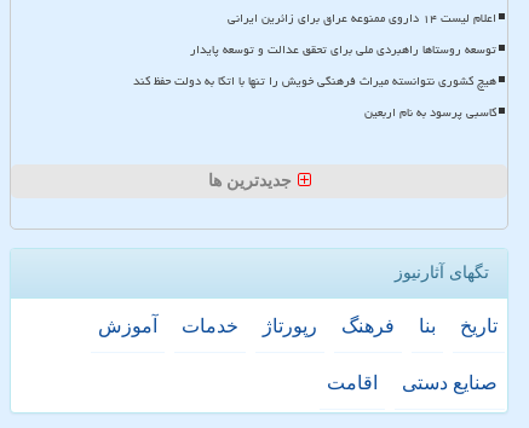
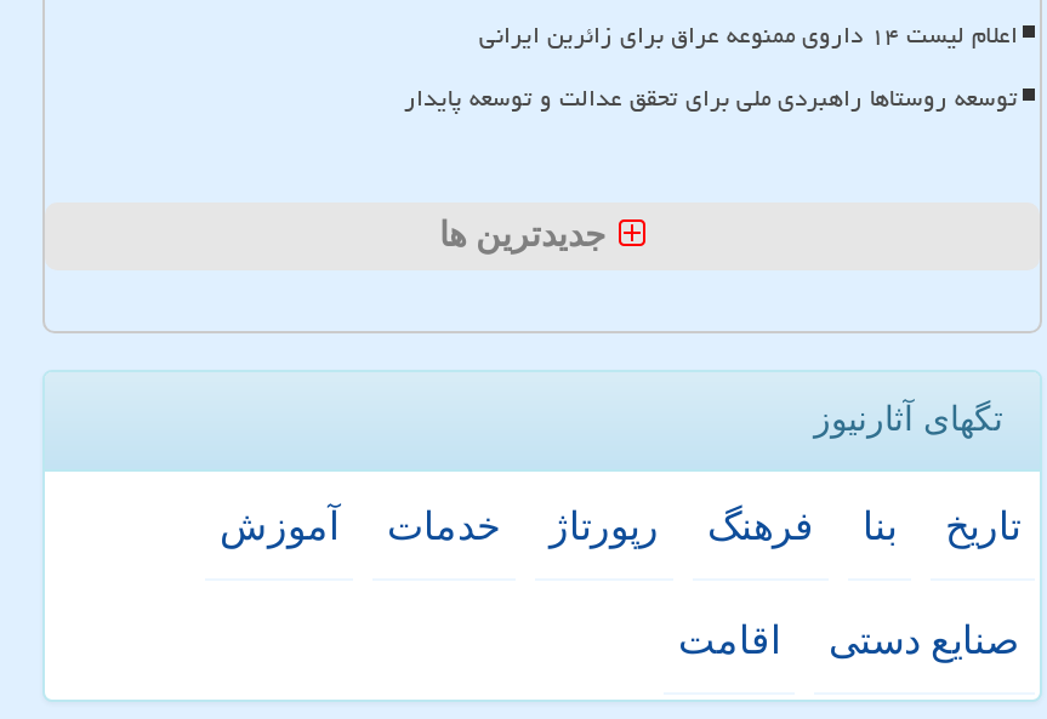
- هیچ کشوری نتوانسته میراث فرهنگی خویش را تنها با اتکا به دولت حفظ کند
- کاسبی پرسود به نام اربعین
